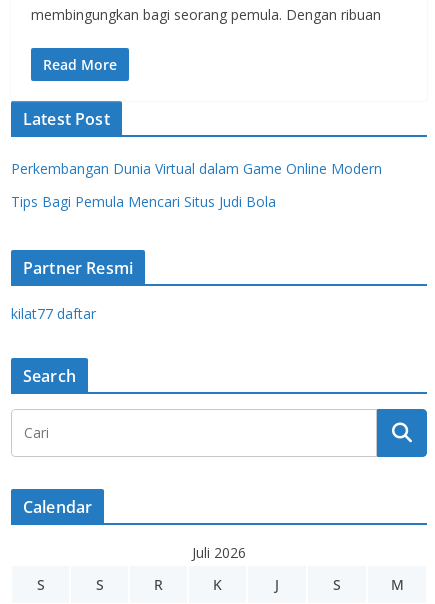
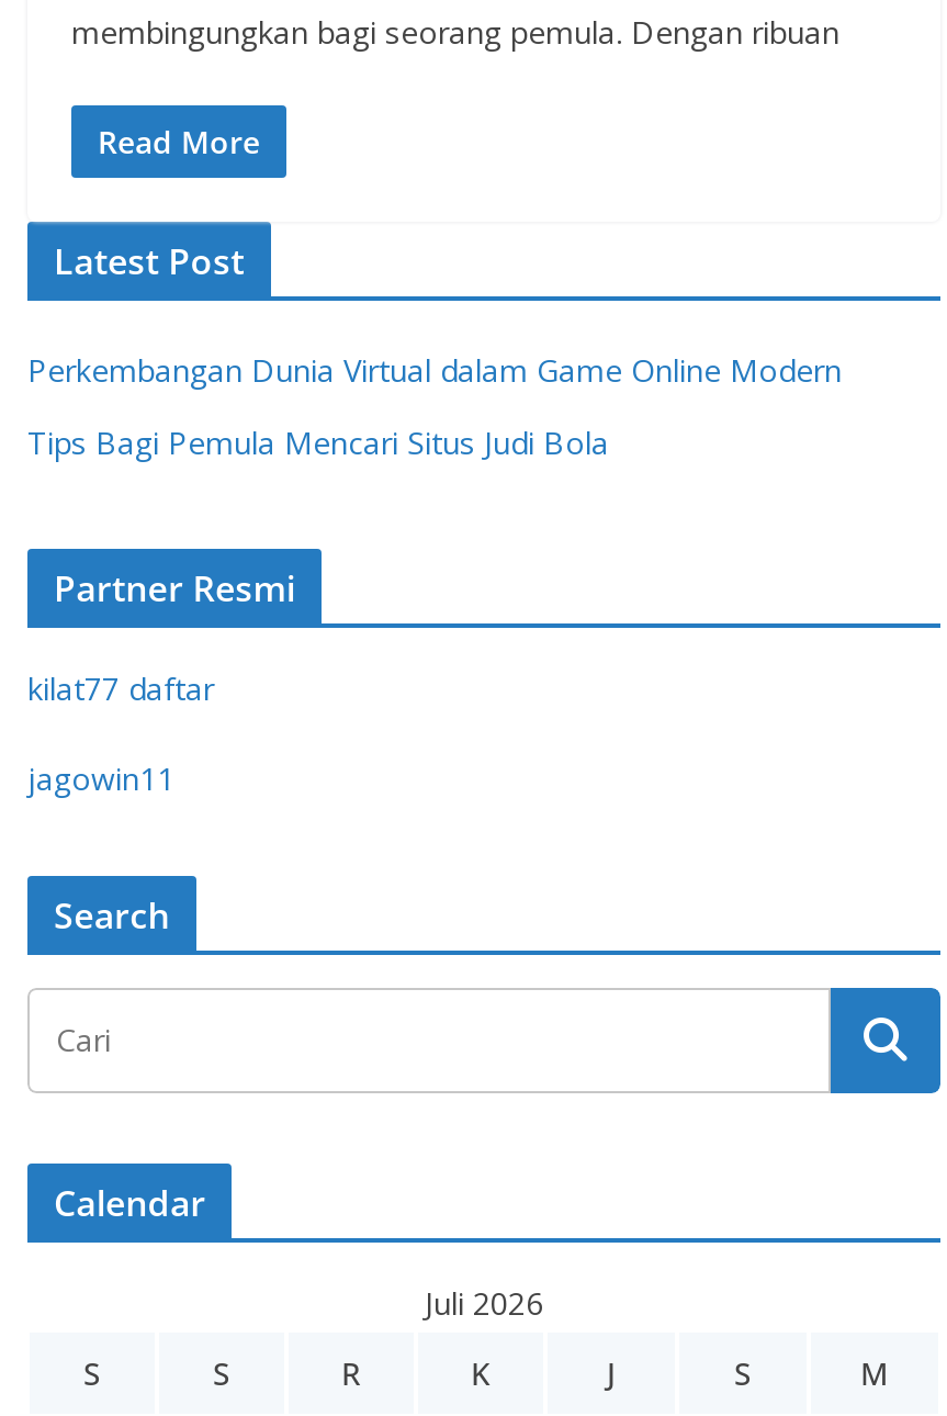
+ jagowin11
